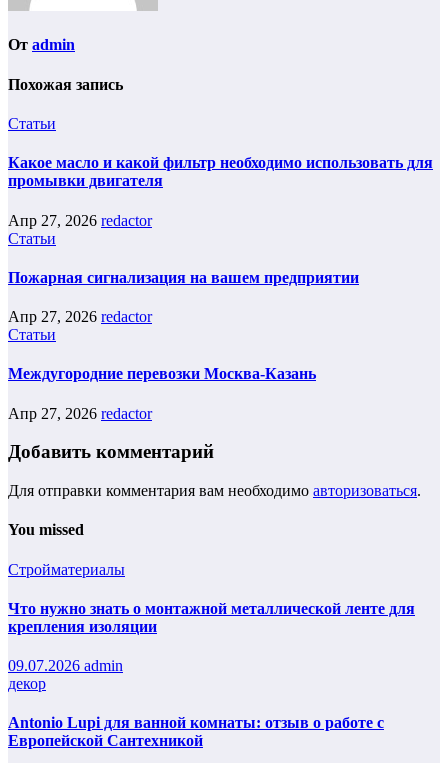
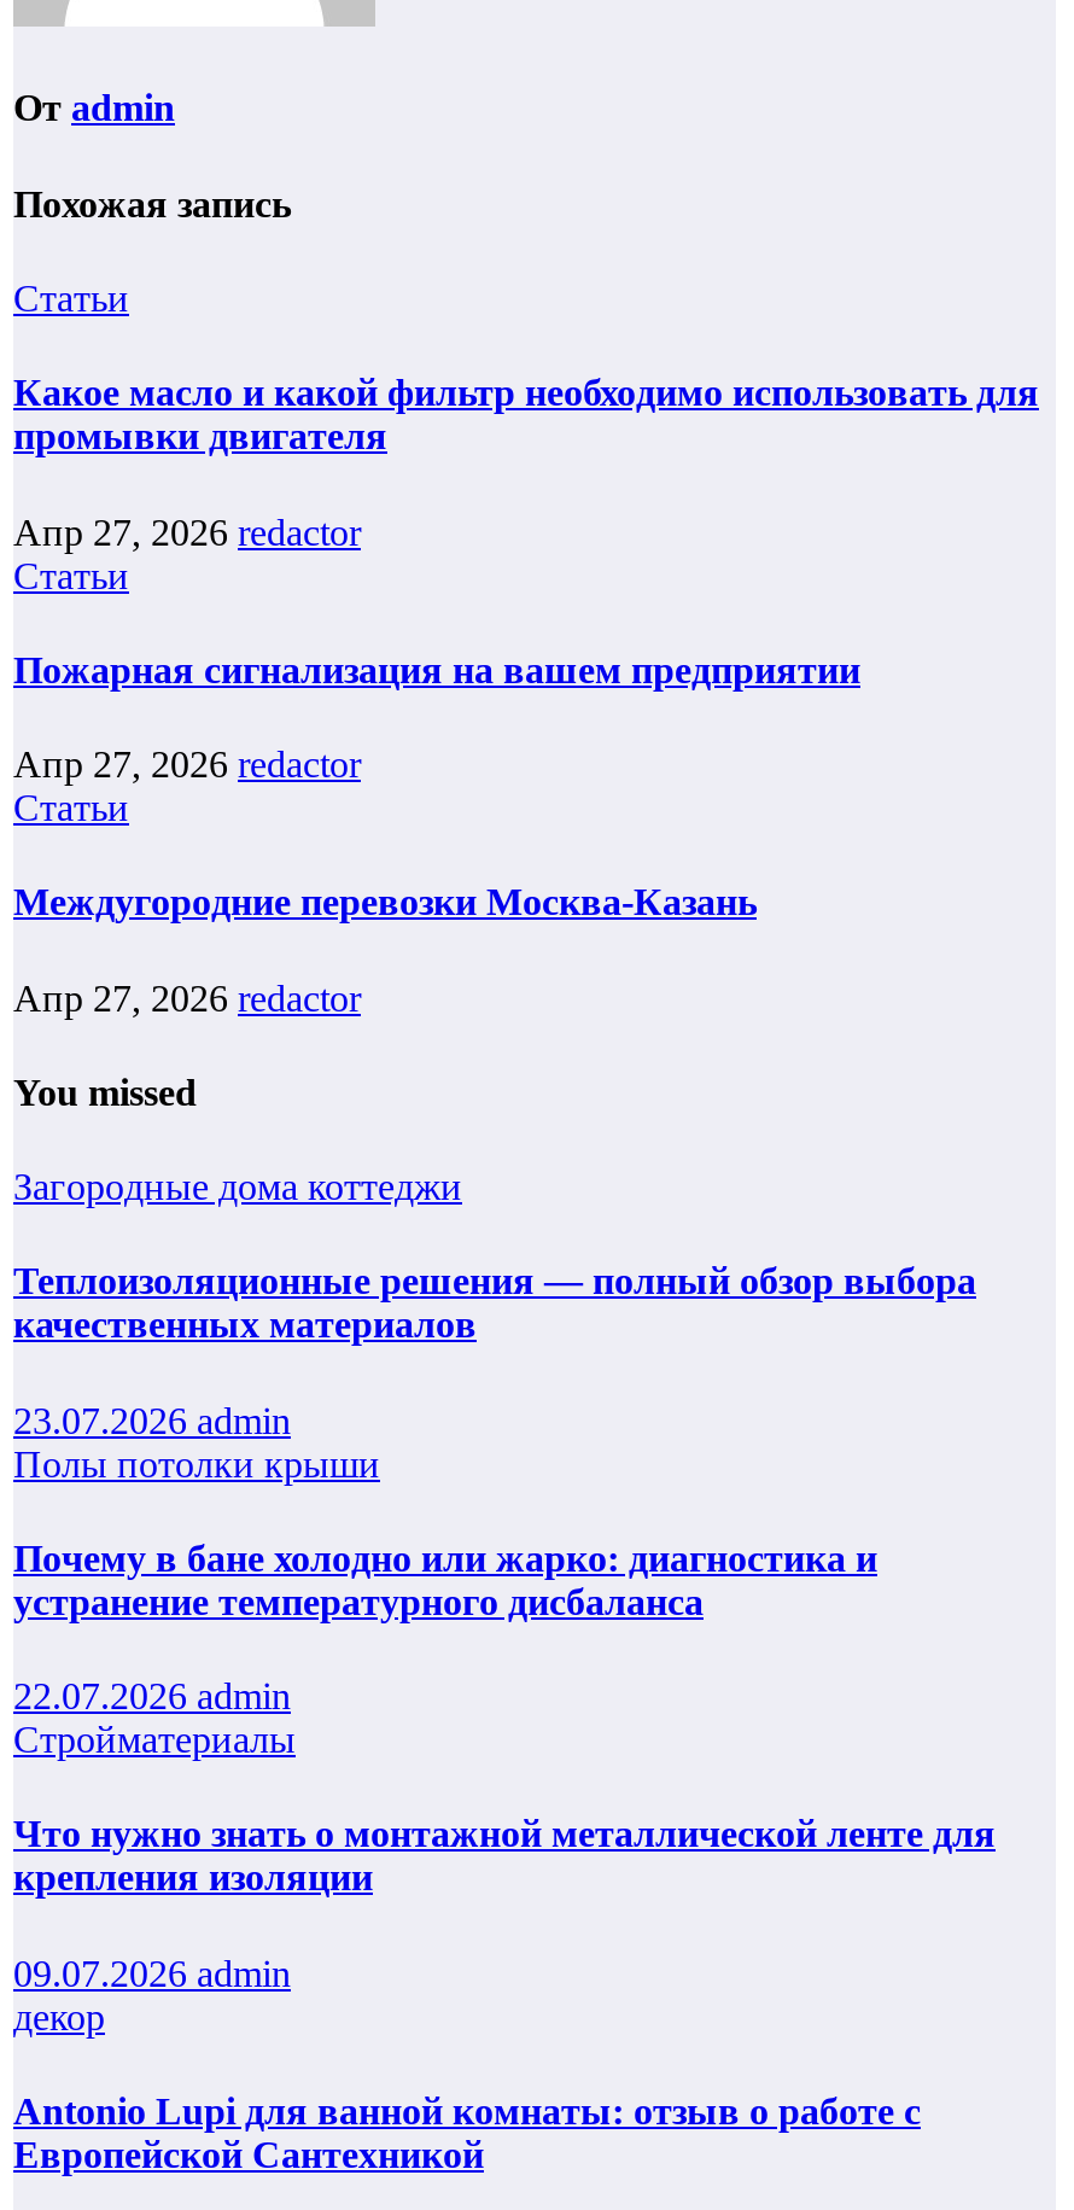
- Добавить комментарий
- Для отправки комментария вам необходимо авторизоваться.

moved up: You missed

+ Загородные дома коттеджи
+ Теплоизоляционные решения — полный обзор выбора
+ качественных материалов
+ 23.07.2026 admin
+ Полы потолки крыши
+ Почему в бане холодно или жарко: диагностика и
+ устранение температурного дисбаланса
+ 22.07.2026 admin
